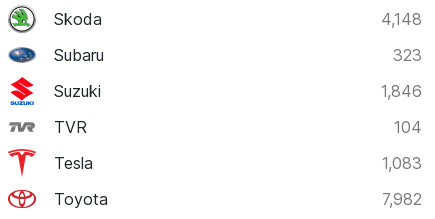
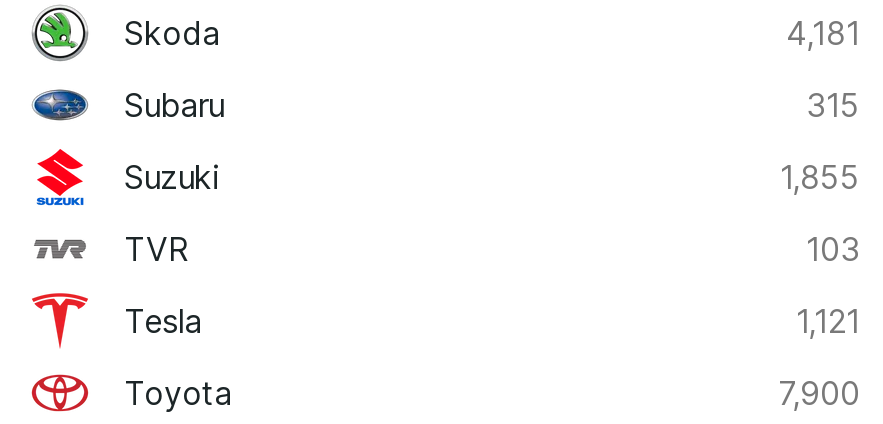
- 4,148
+ 4,181

- 323
+ 315

- 1,846
+ 1,855

- 104
+ 103

- 1,083
+ 1,121

- 7,982
+ 7,900
